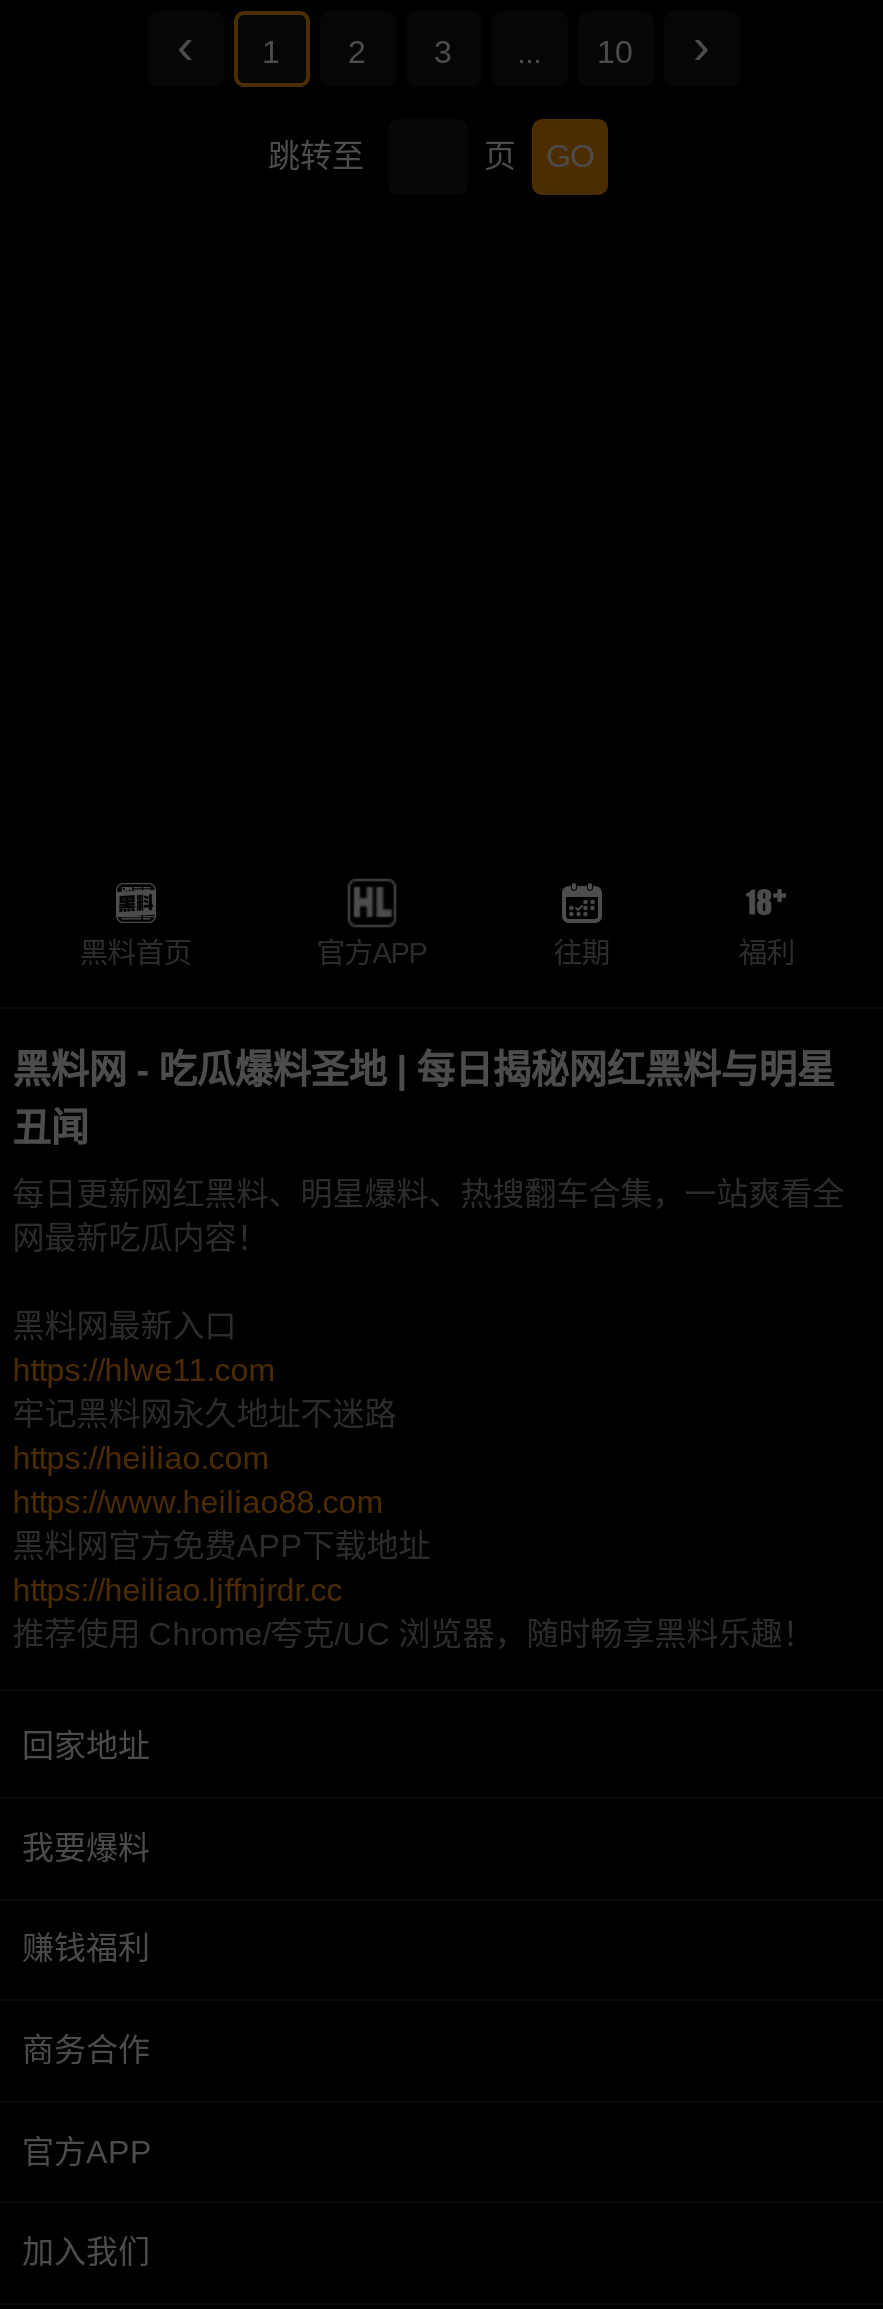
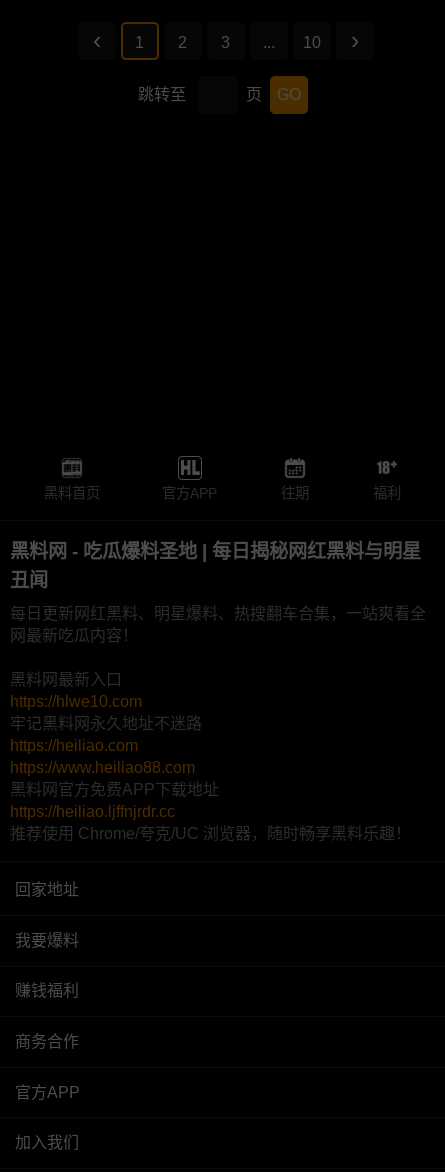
- https://hlwe11.com
+ https://hlwe10.com
